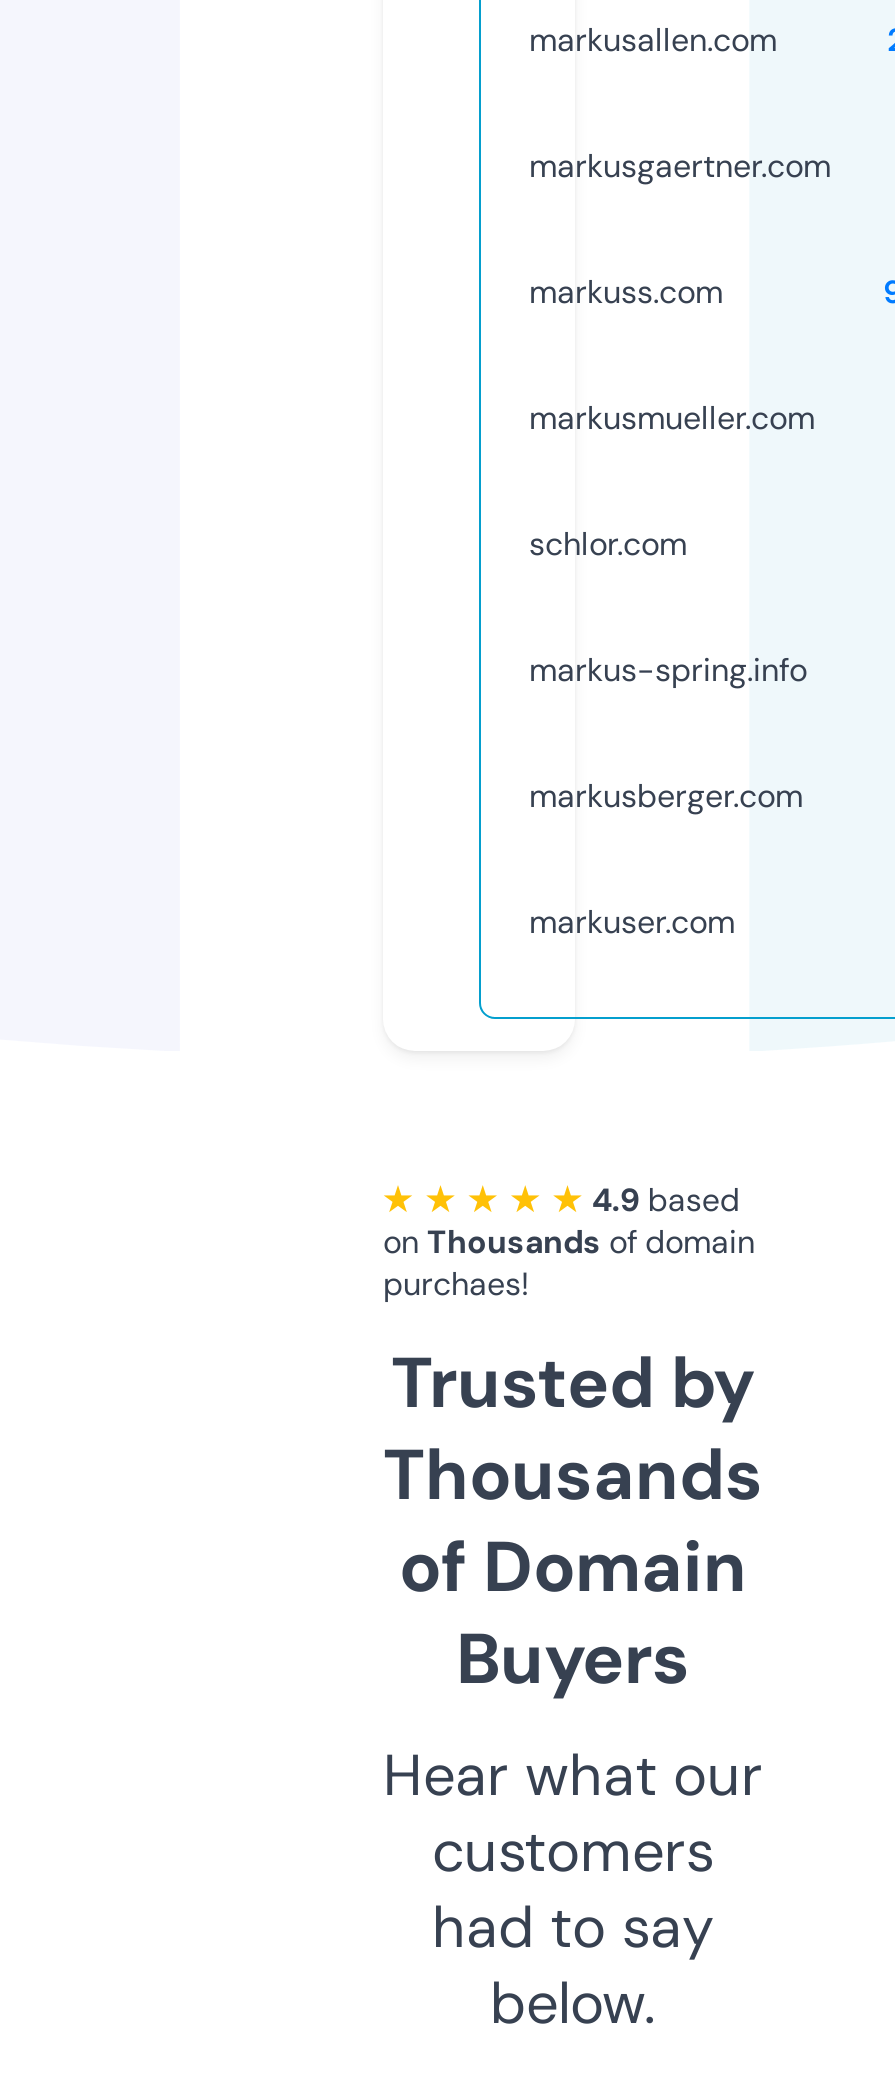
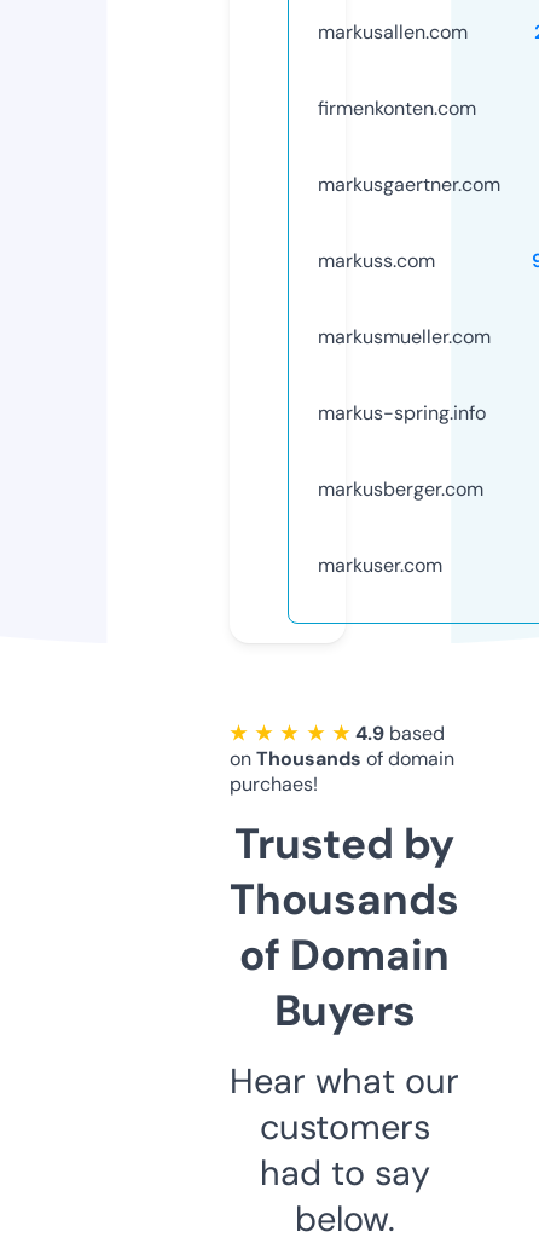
+ firmenkonten.com

moved down: markusgaertner.com | markuss.com | markusmueller.com

- schlor.com
